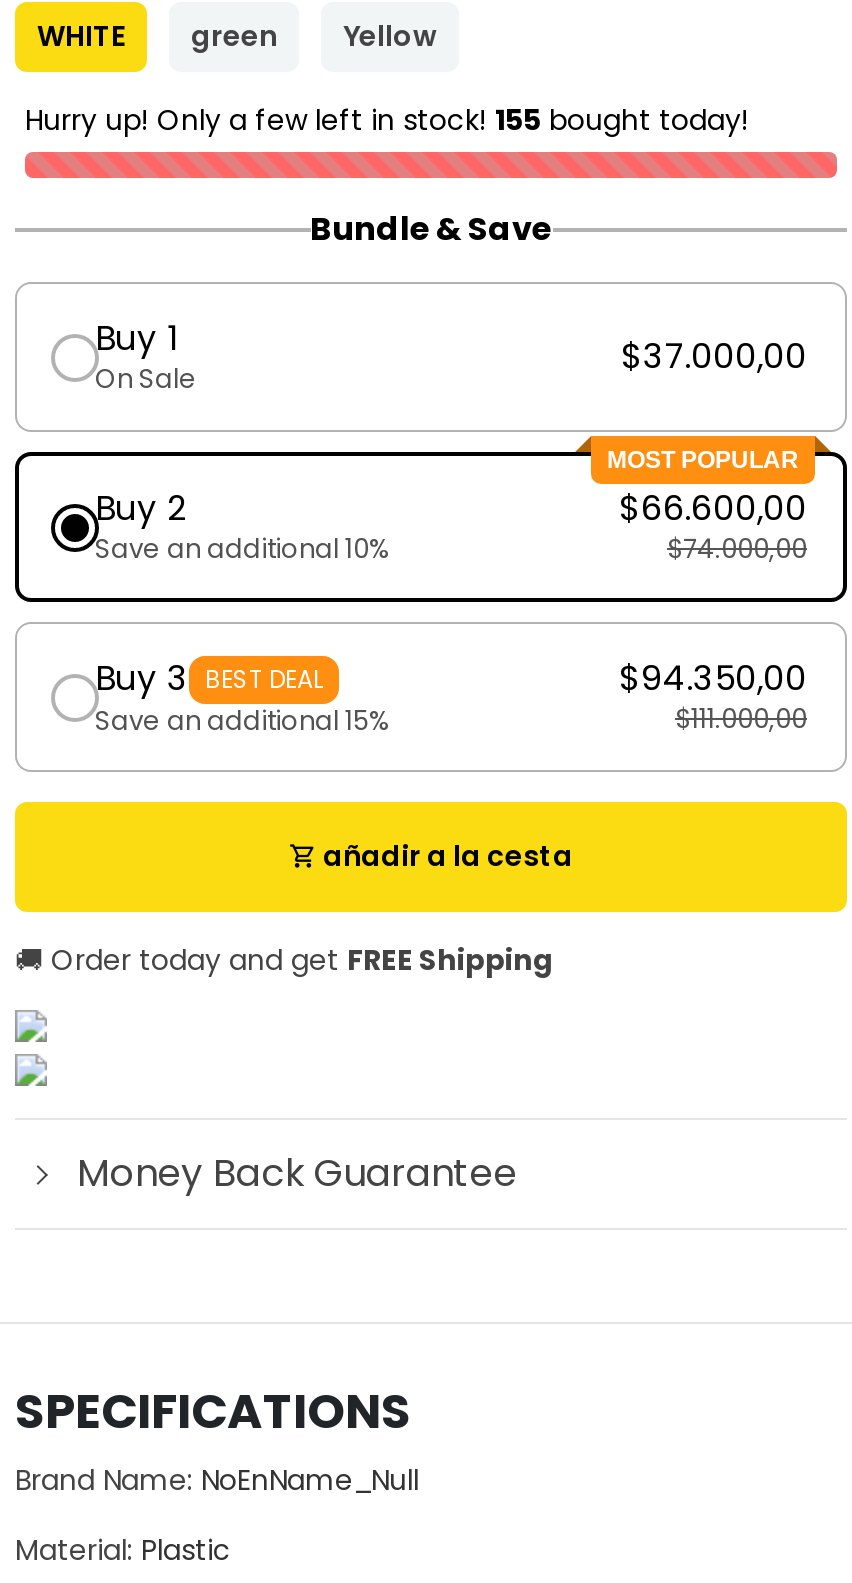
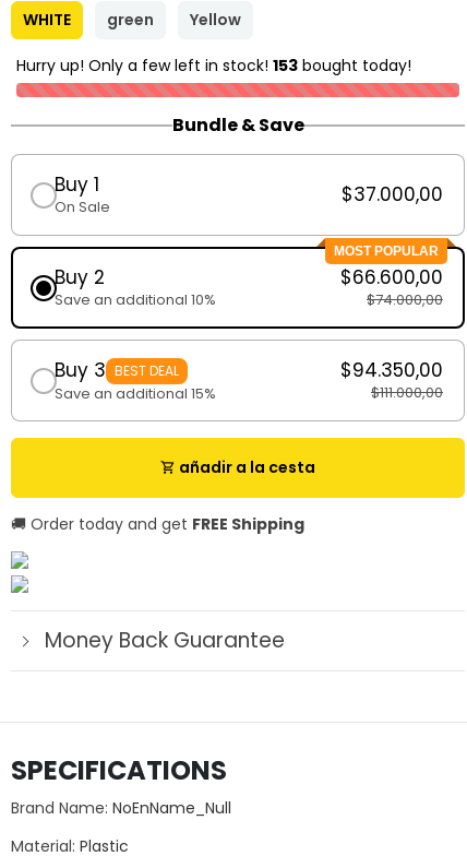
- Hurry up! Only a few left in stock! 155 bought today!
+ Hurry up! Only a few left in stock! 153 bought today!
